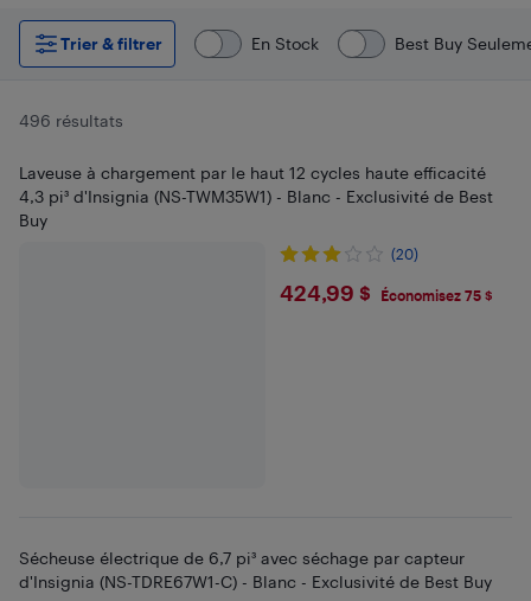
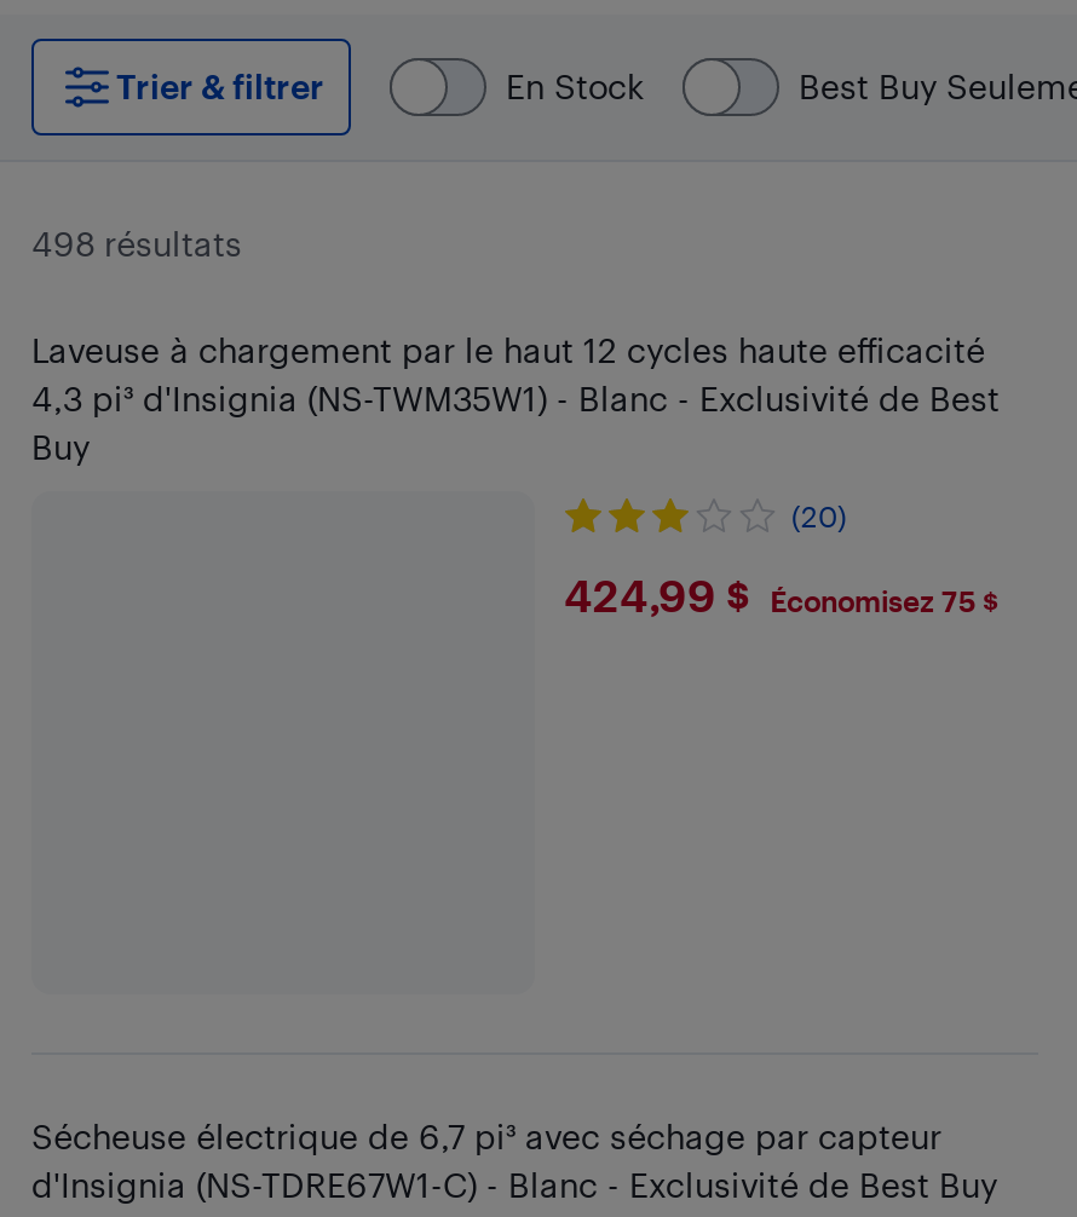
- 496 résultats
+ 498 résultats
